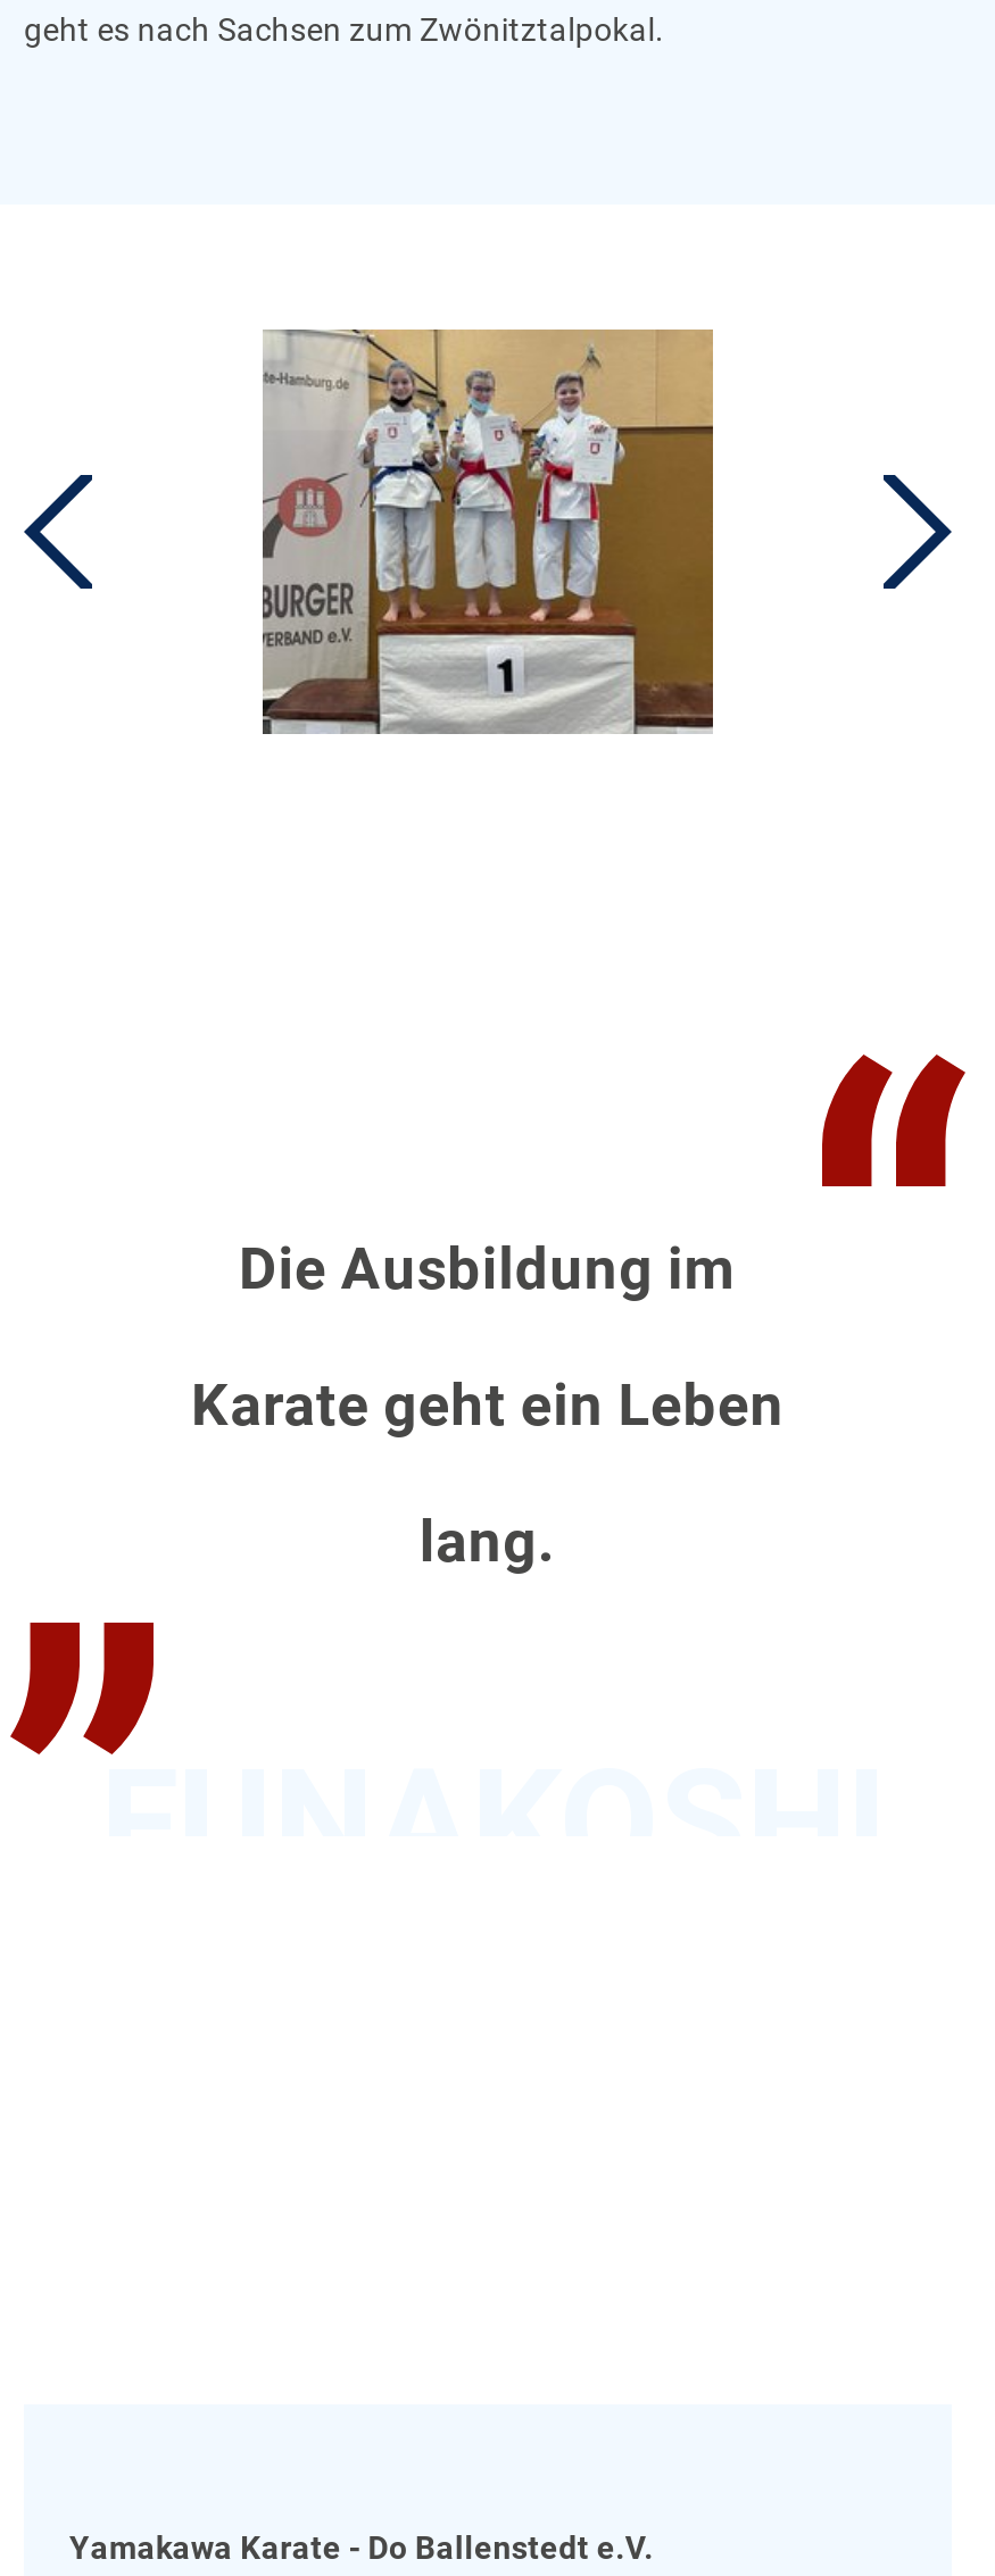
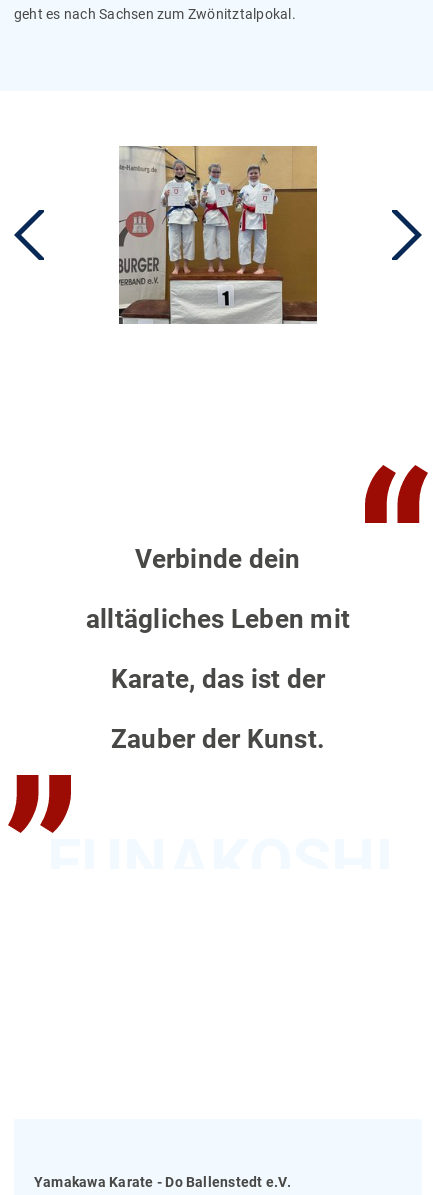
- Die Ausbildung im
- Karate geht ein Leben
- lang.
+ Verbinde dein
+ alltägliches Leben mit
+ Karate, das ist der
+ Zauber der Kunst.
